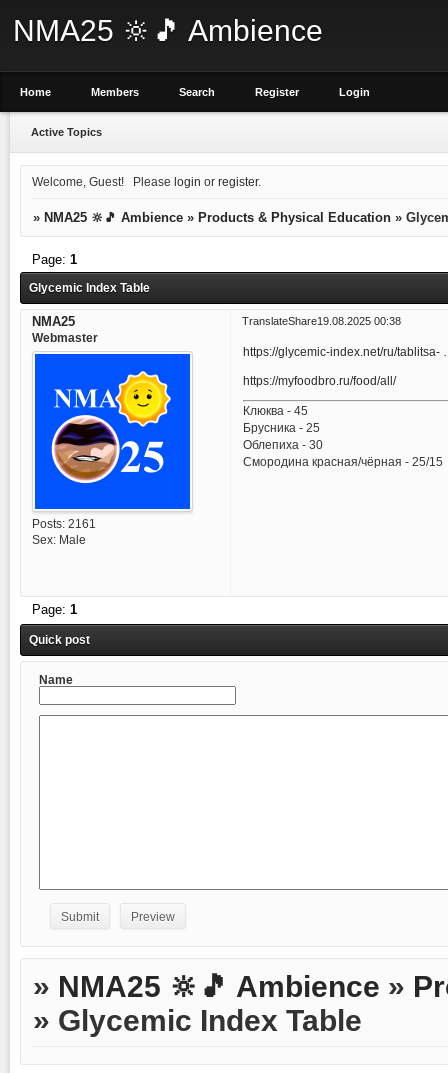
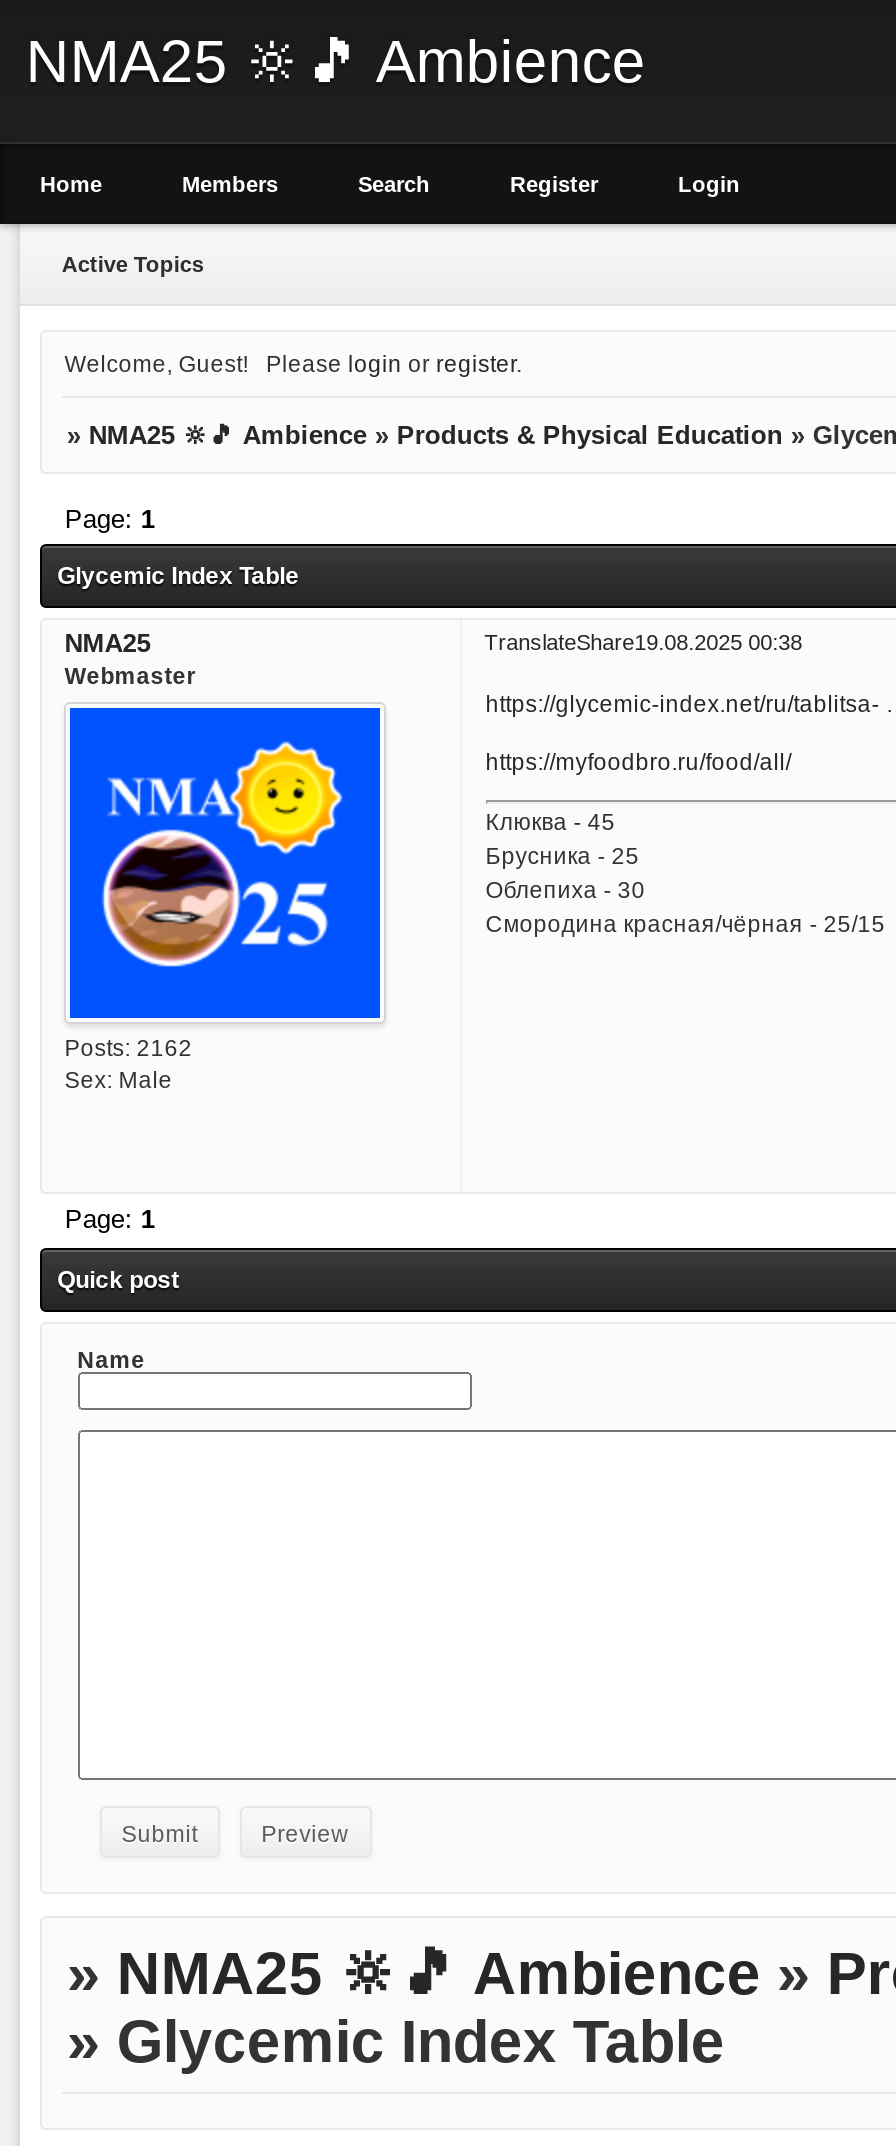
- Posts: 2161
+ Posts: 2162
